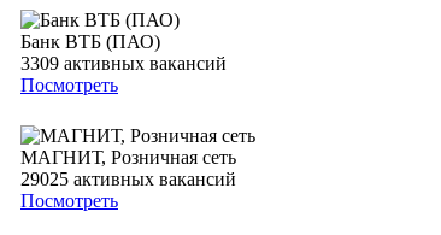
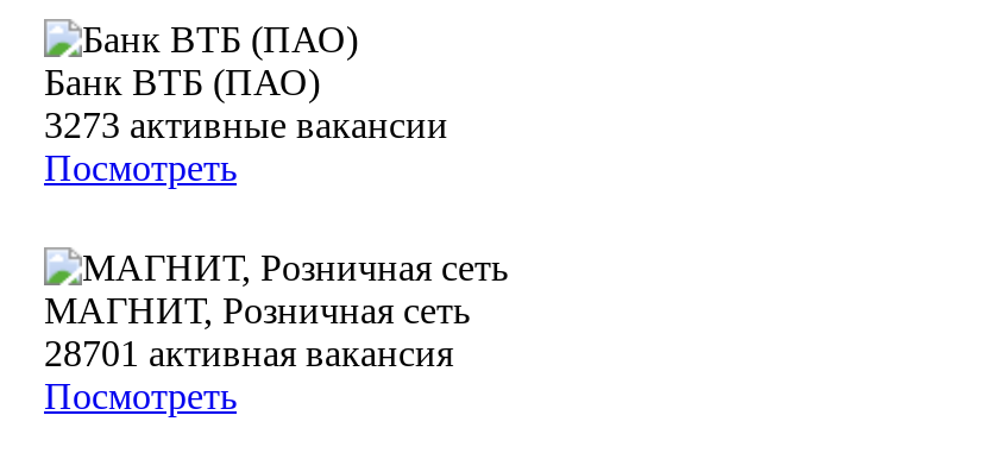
- 3309 активных вакансий
+ 3273 активные вакансии

- 29025 активных вакансий
+ 28701 активная вакансия
